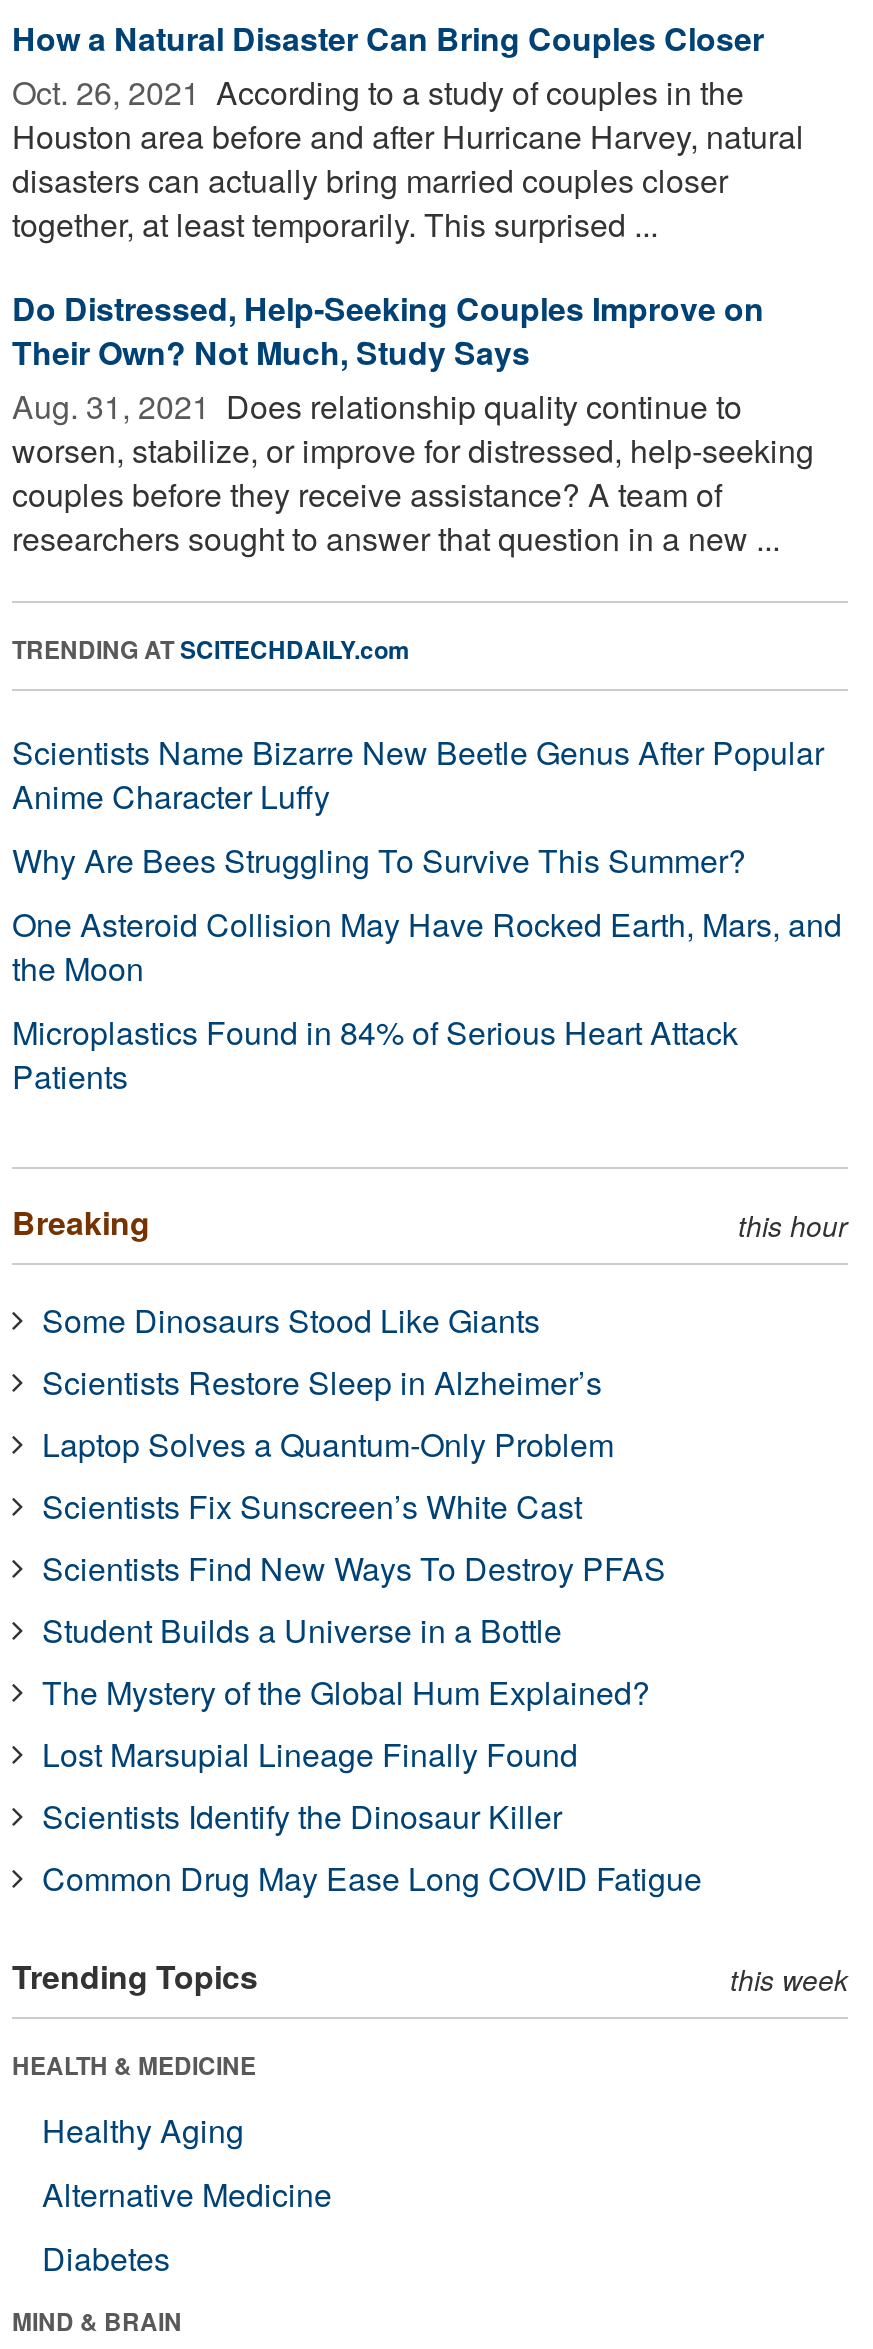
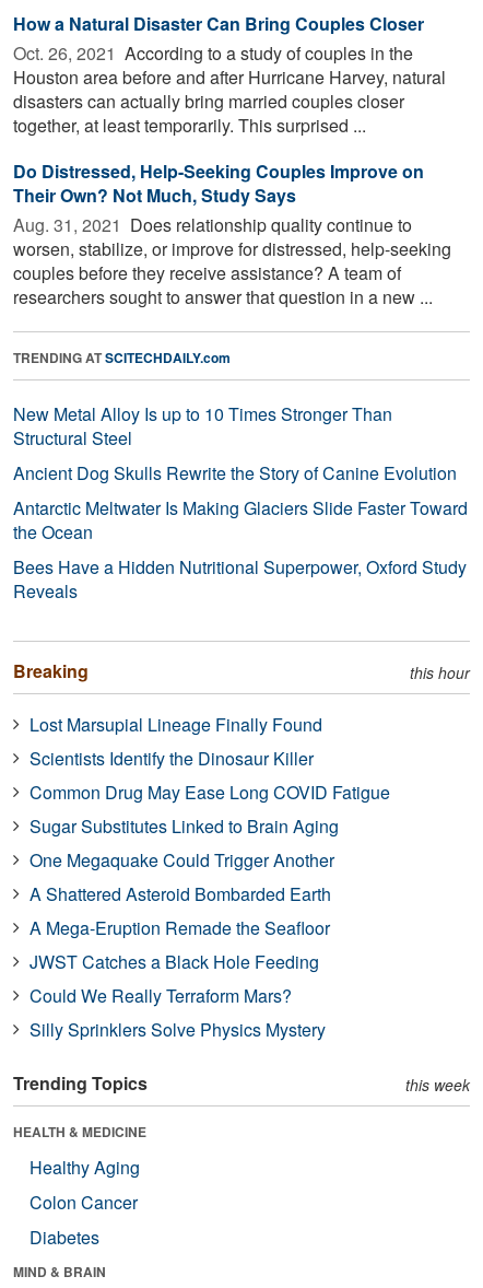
- Scientists Name Bizarre New Beetle Genus After Popular
- Anime Character Luffy
- Why Are Bees Struggling To Survive This Summer?
- One Asteroid Collision May Have Rocked Earth, Mars, and
- the Moon
- Microplastics Found in 84% of Serious Heart Attack
- Patients
+ New Metal Alloy Is up to 10 Times Stronger Than
+ Structural Steel
+ Ancient Dog Skulls Rewrite the Story of Canine Evolution
+ Antarctic Meltwater Is Making Glaciers Slide Faster Toward
+ the Ocean
+ Bees Have a Hidden Nutritional Superpower, Oxford Study
+ Reveals

- Some Dinosaurs Stood Like Giants
- Scientists Restore Sleep in Alzheimer’s
- Laptop Solves a Quantum-Only Problem
- Scientists Fix Sunscreen’s White Cast
- Scientists Find New Ways To Destroy PFAS
- Student Builds a Universe in a Bottle
- The Mystery of the Global Hum Explained?

moved up: Lost Marsupial Lineage Finally Found | Scientists Identify the Dinosaur Killer | Common Drug May Ease Long COVID Fatigue

+ Sugar Substitutes Linked to Brain Aging
+ One Megaquake Could Trigger Another
+ A Shattered Asteroid Bombarded Earth
+ A Mega-Eruption Remade the Seafloor
+ JWST Catches a Black Hole Feeding
+ Could We Really Terraform Mars?
+ Silly Sprinklers Solve Physics Mystery

- Alternative Medicine
+ Colon Cancer
